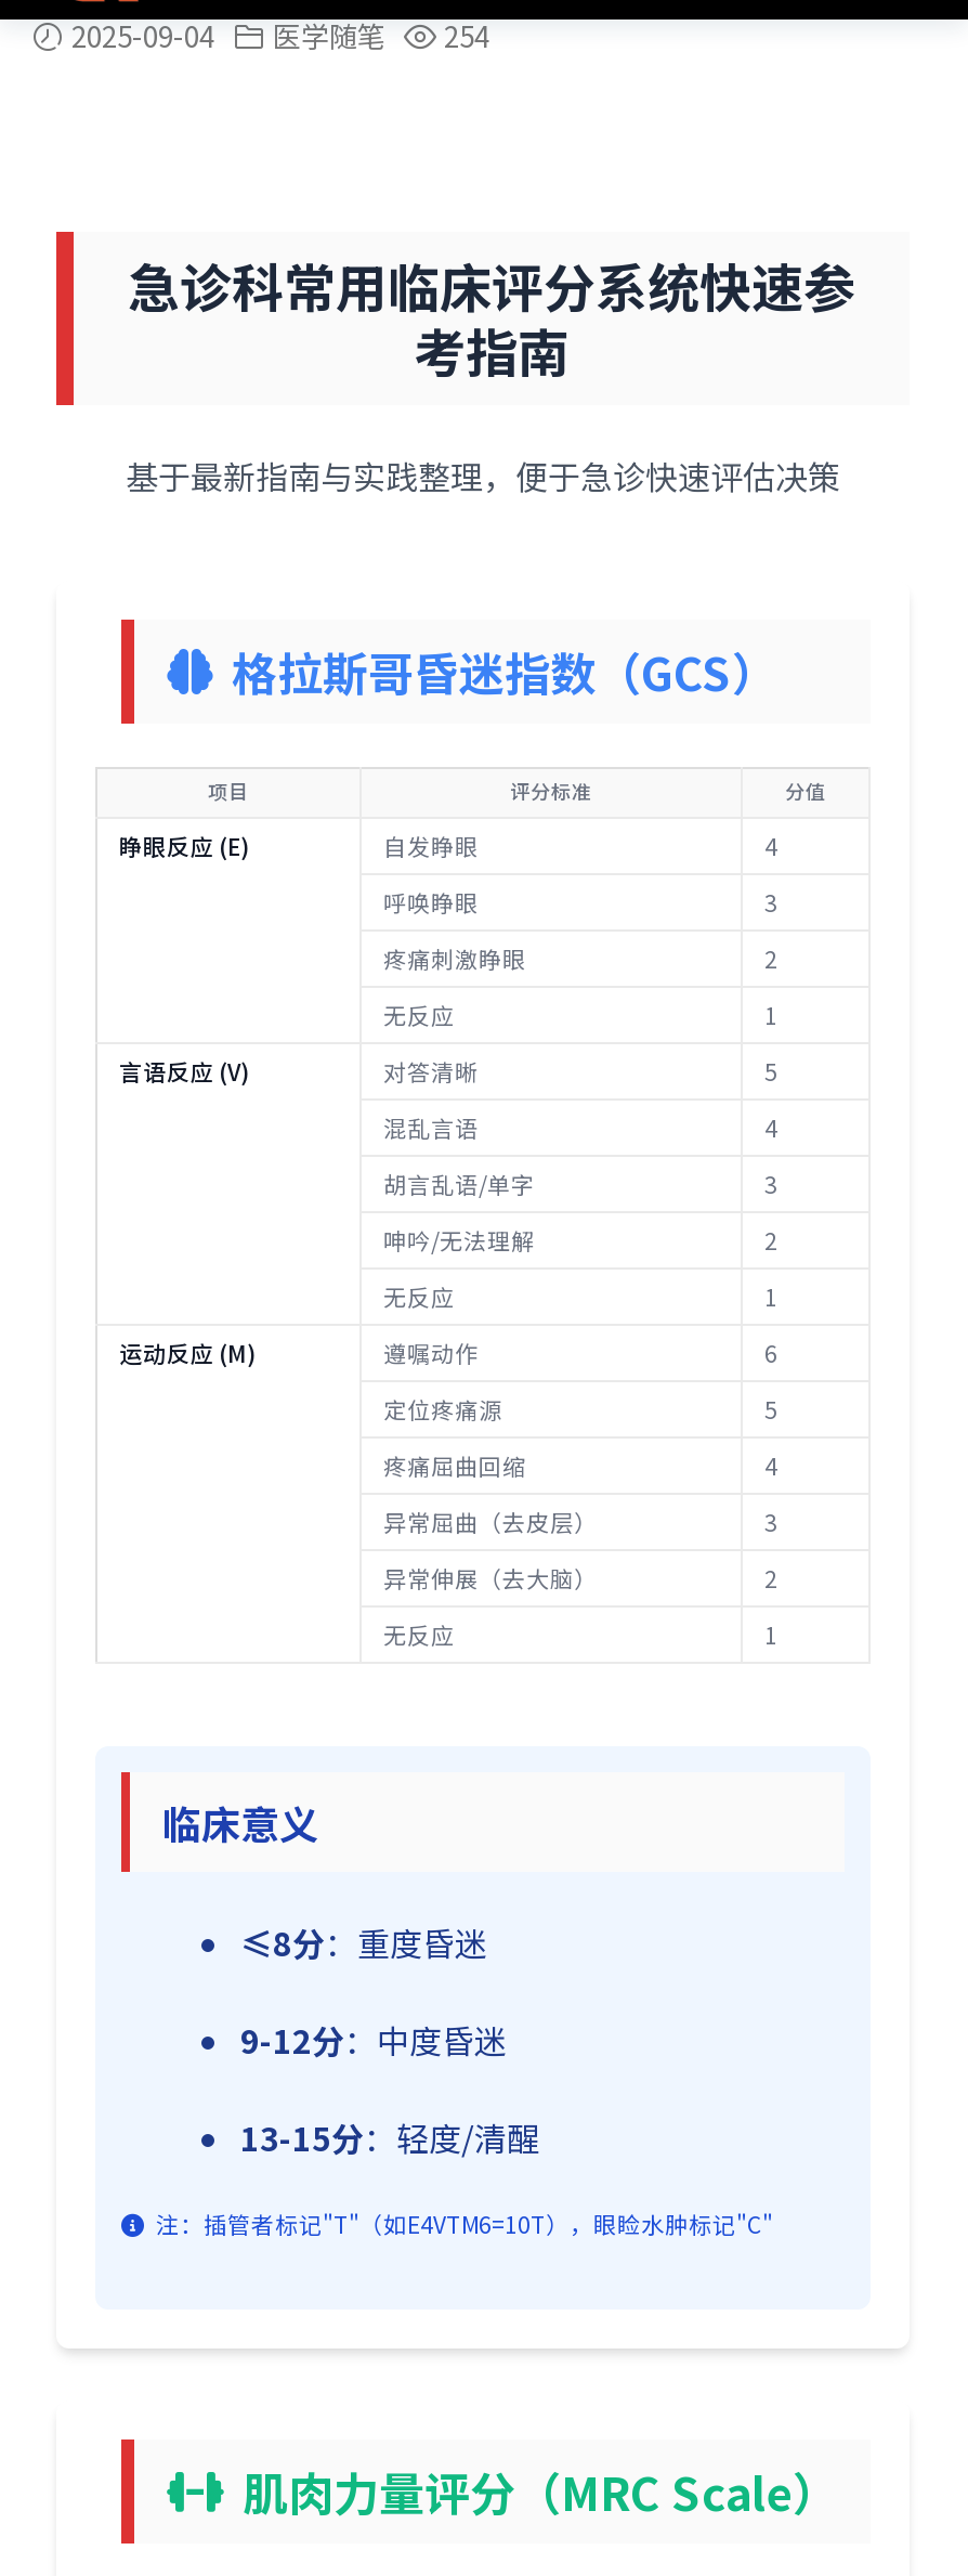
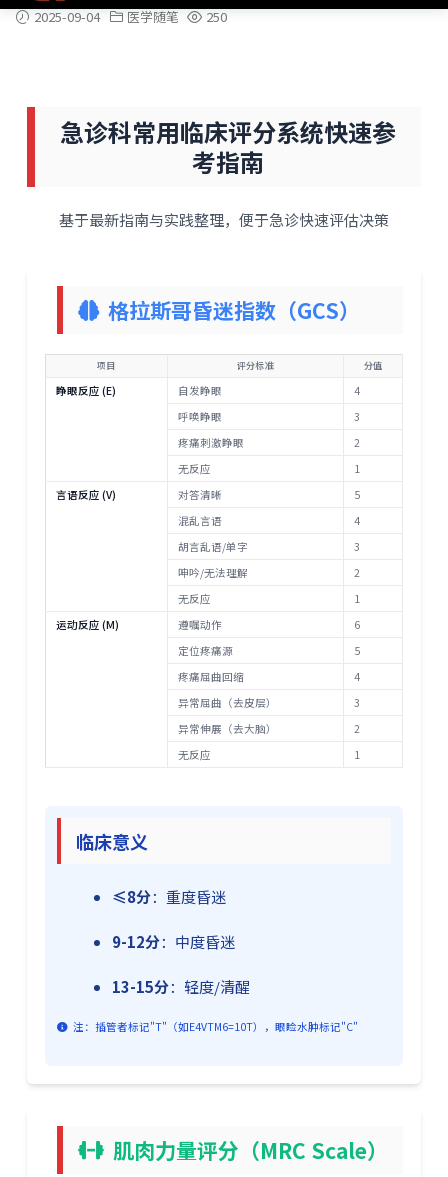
- 2025-09-04 医学随笔 254
+ 2025-09-04 医学随笔 250
